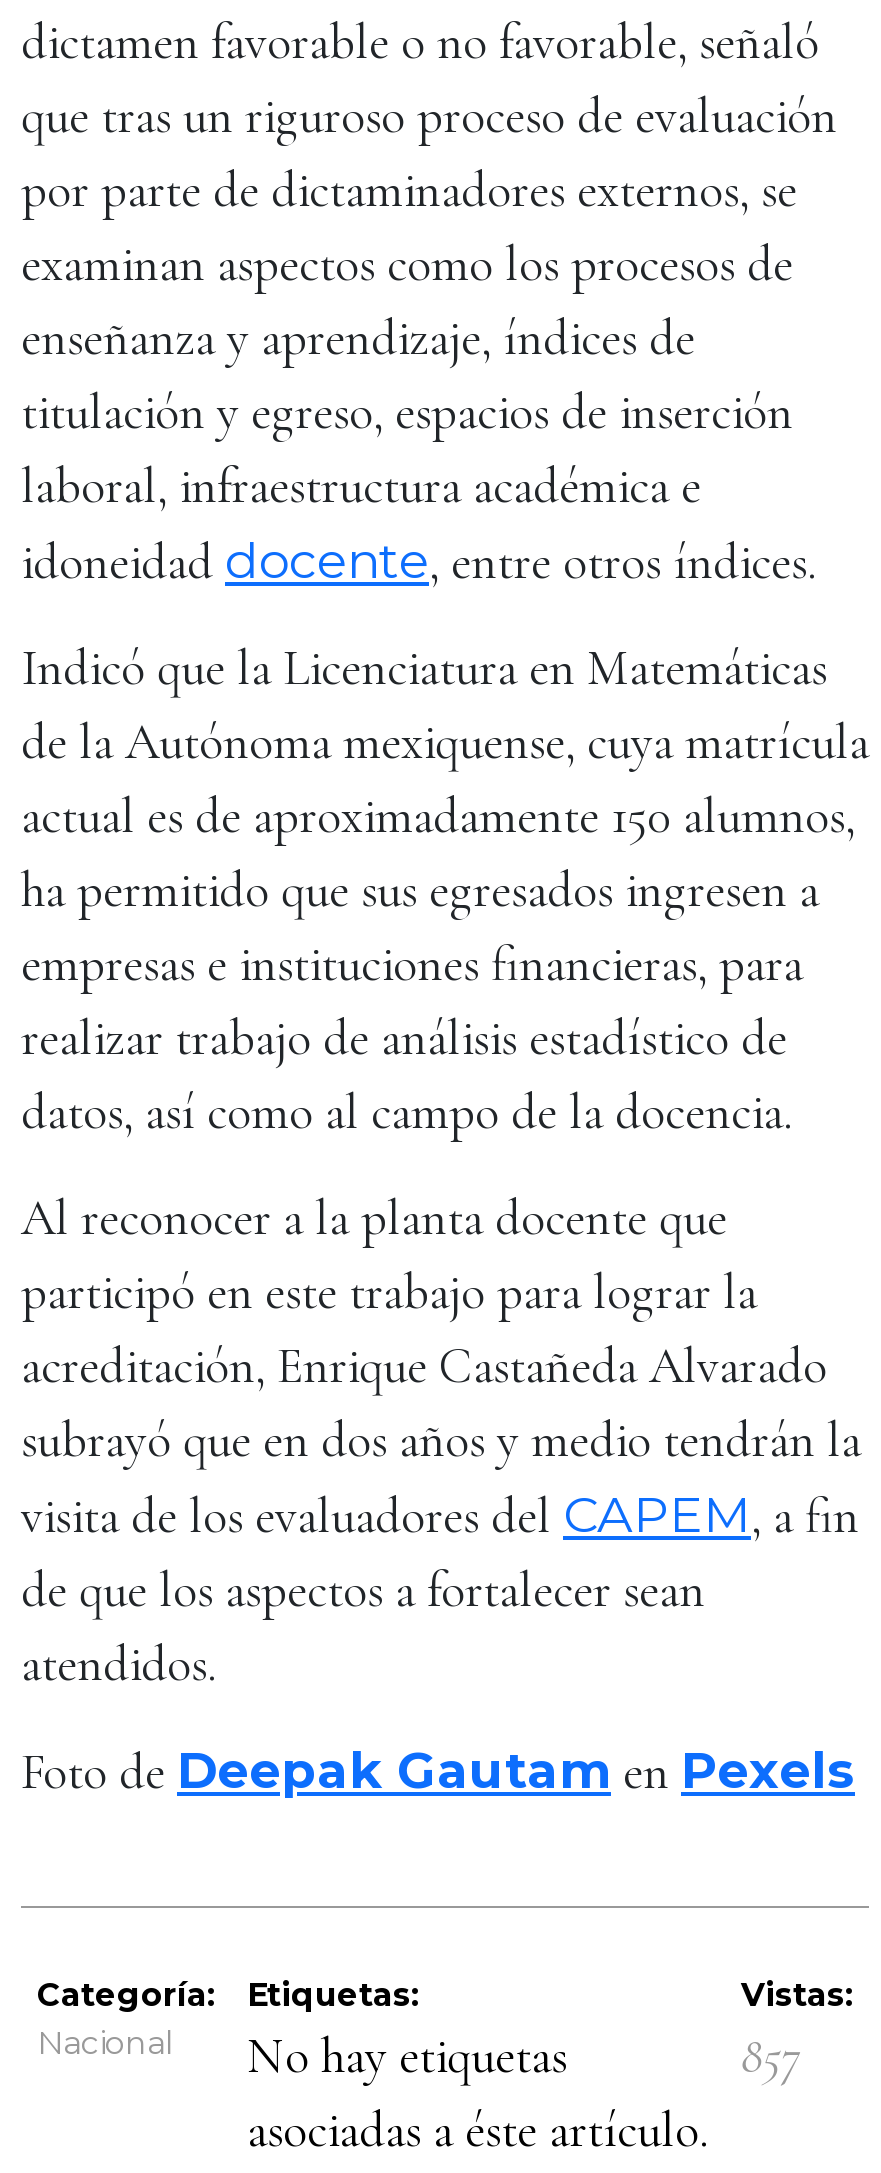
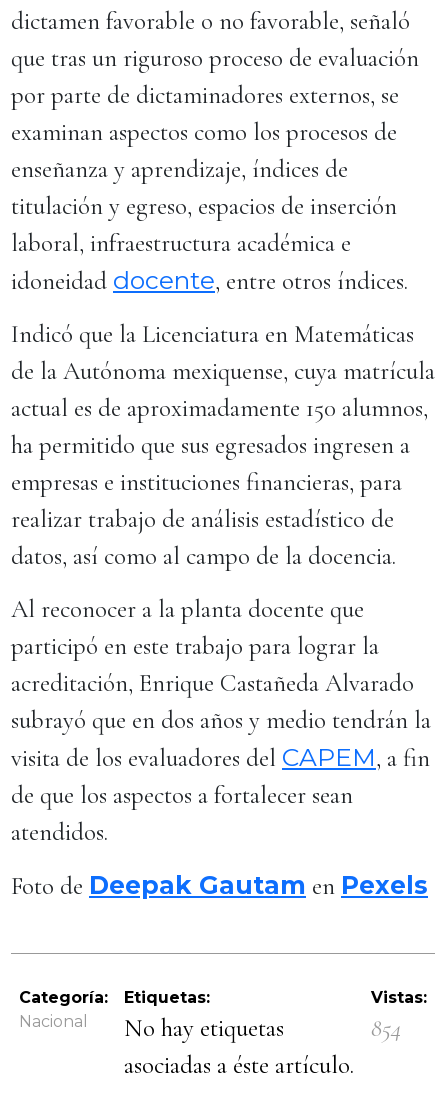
- 857
+ 854
